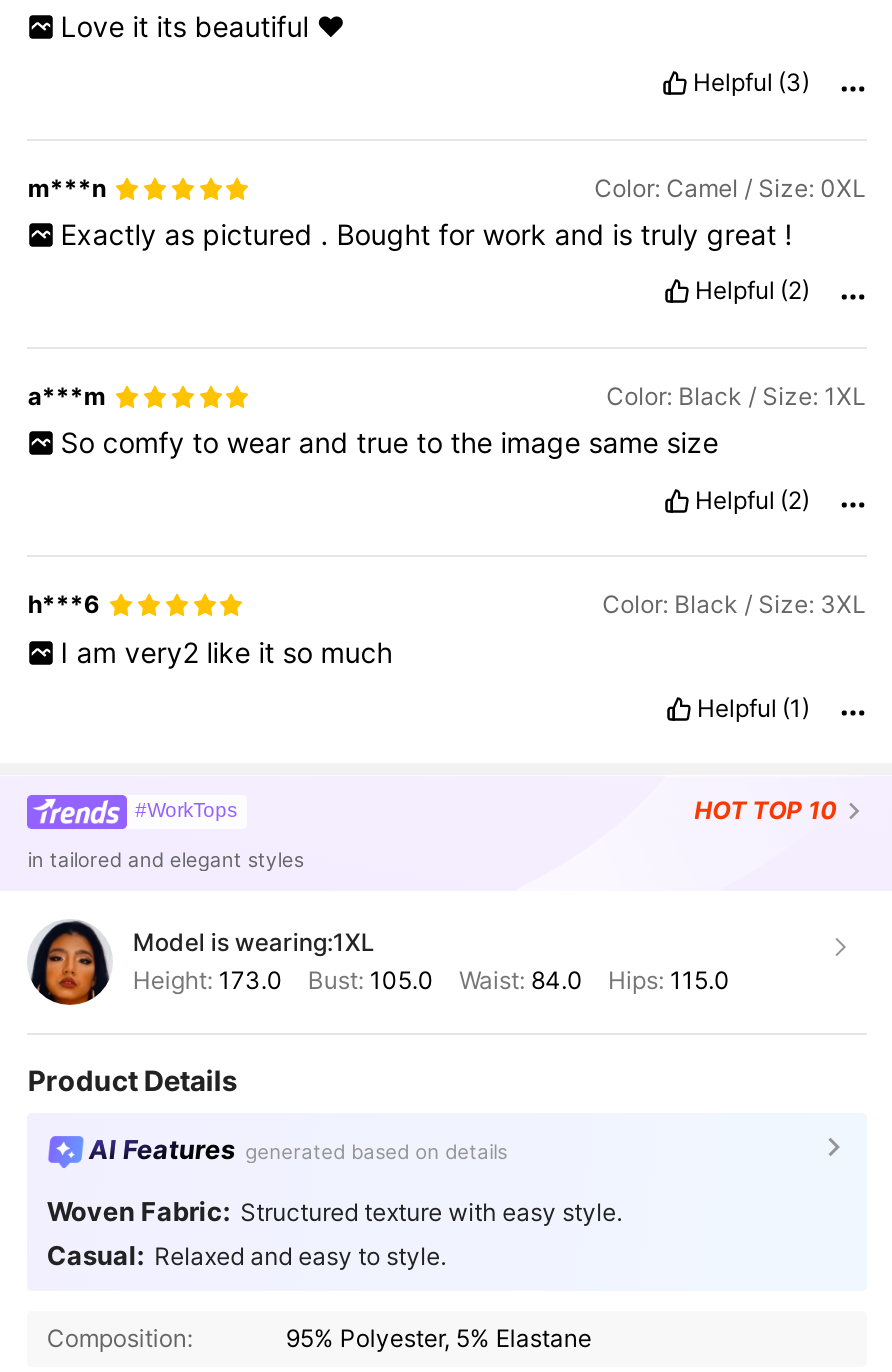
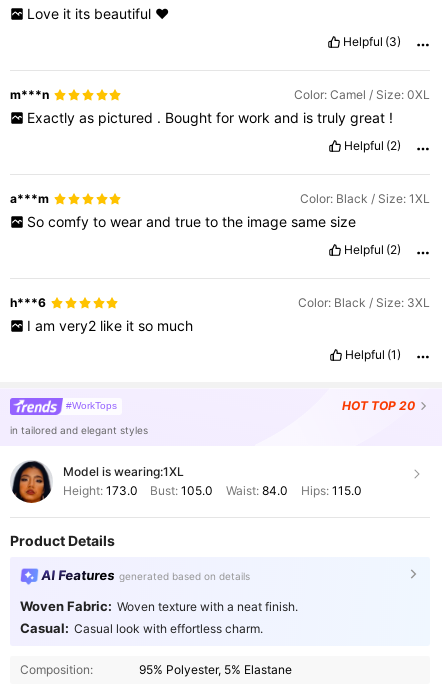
- HOT TOP 10
+ HOT TOP 20

- Woven Fabric: Structured texture with easy style.
- Casual: Relaxed and easy to style.
+ Woven Fabric: Woven texture with a neat finish.
+ Casual: Casual look with effortless charm.
